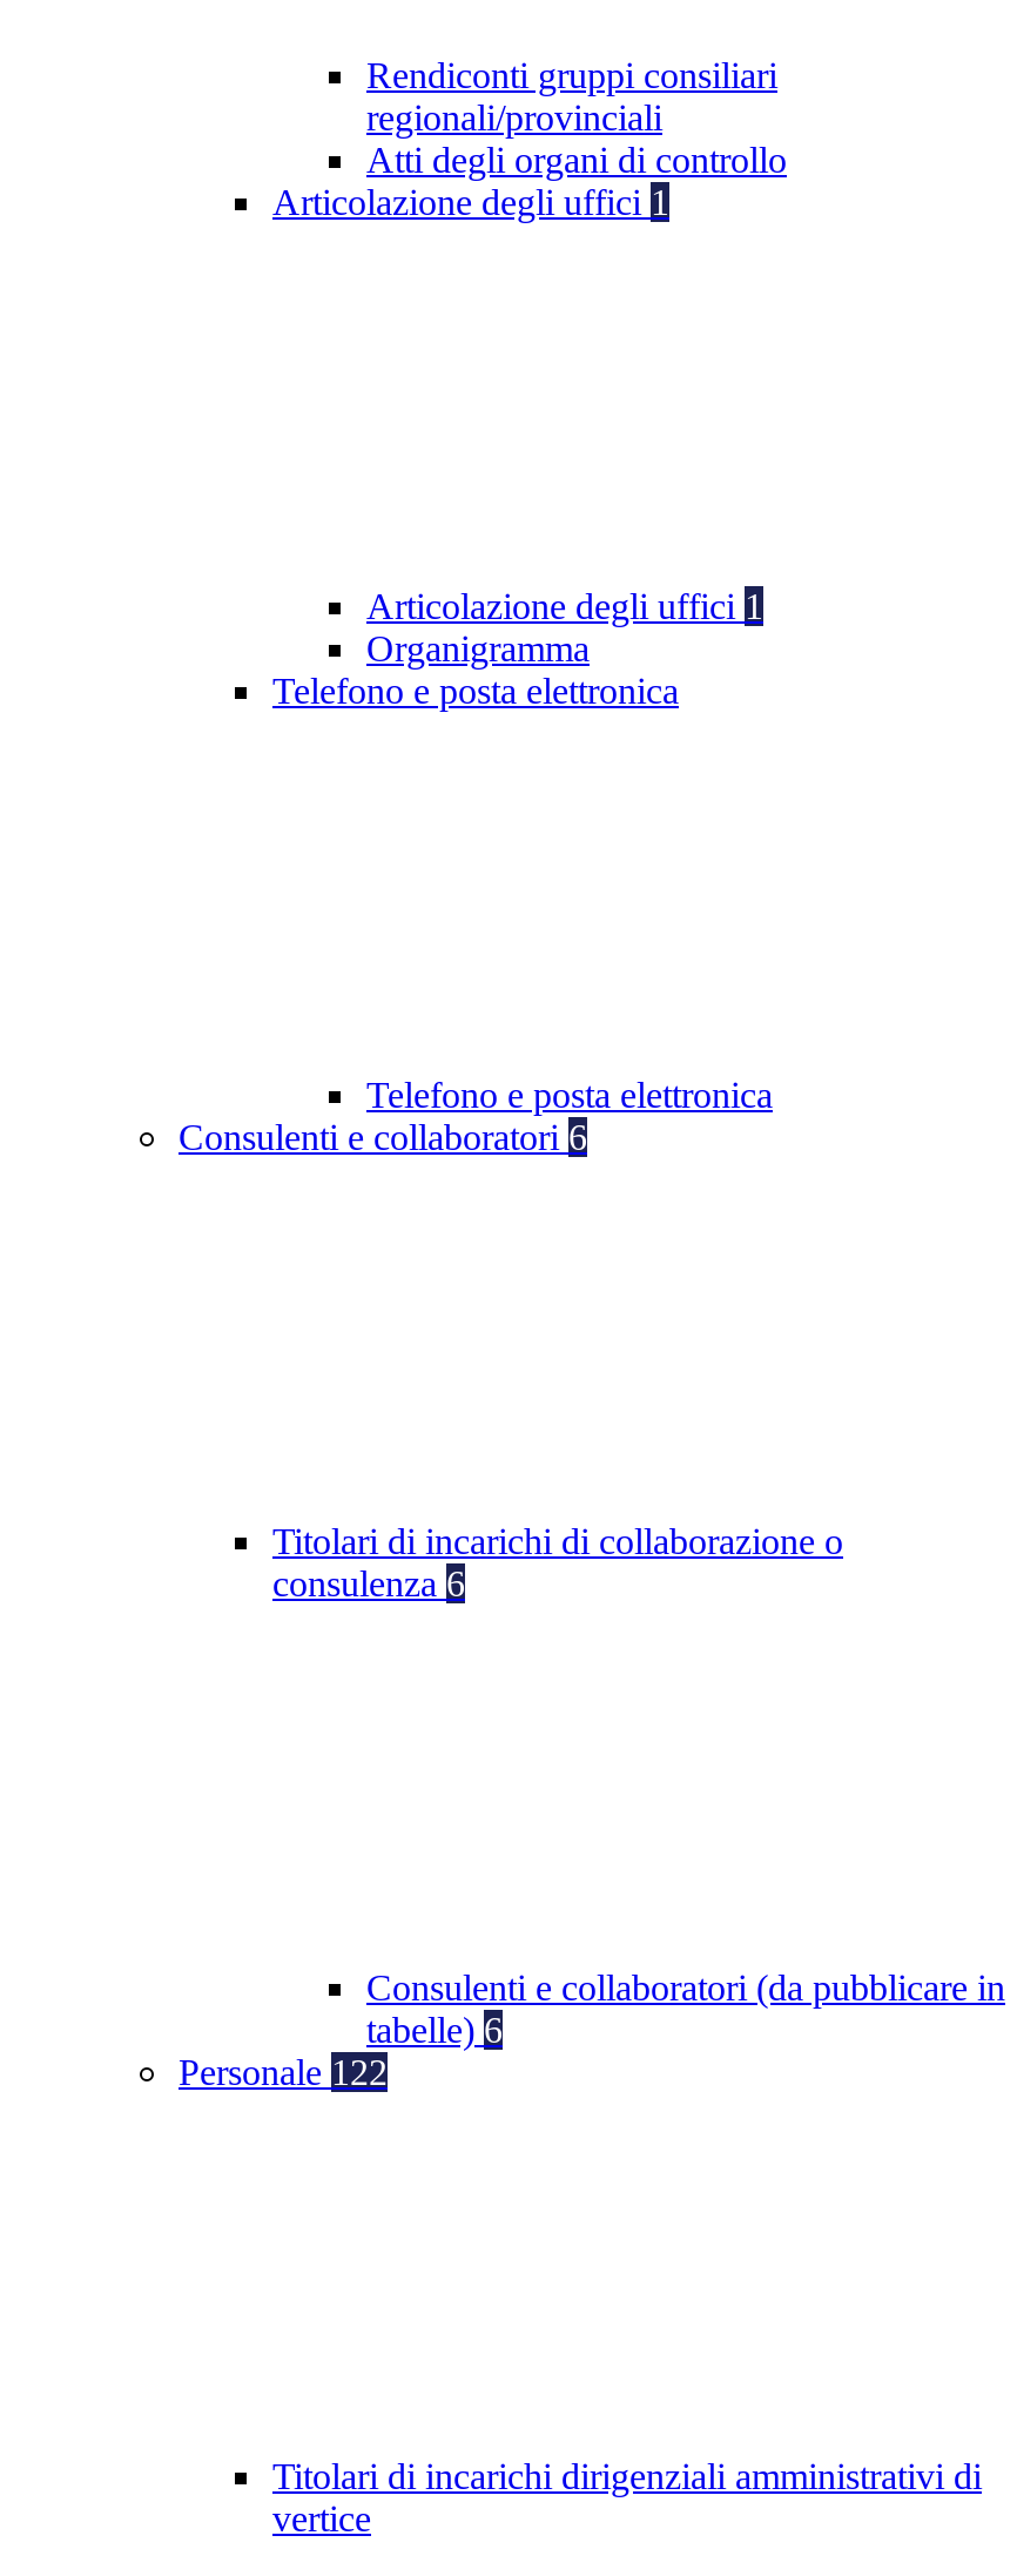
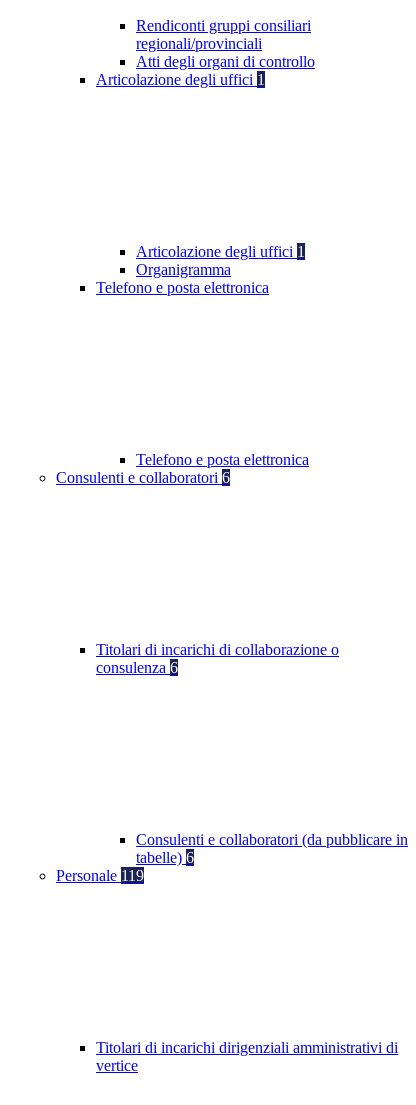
- Personale 122
+ Personale 119
